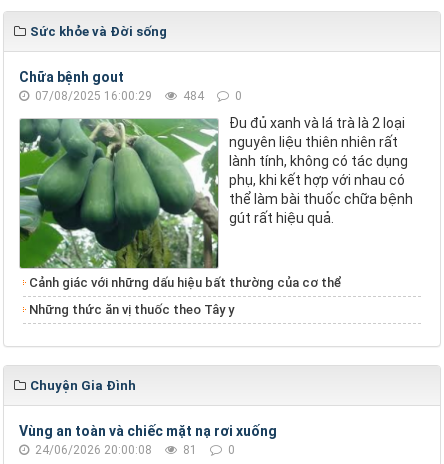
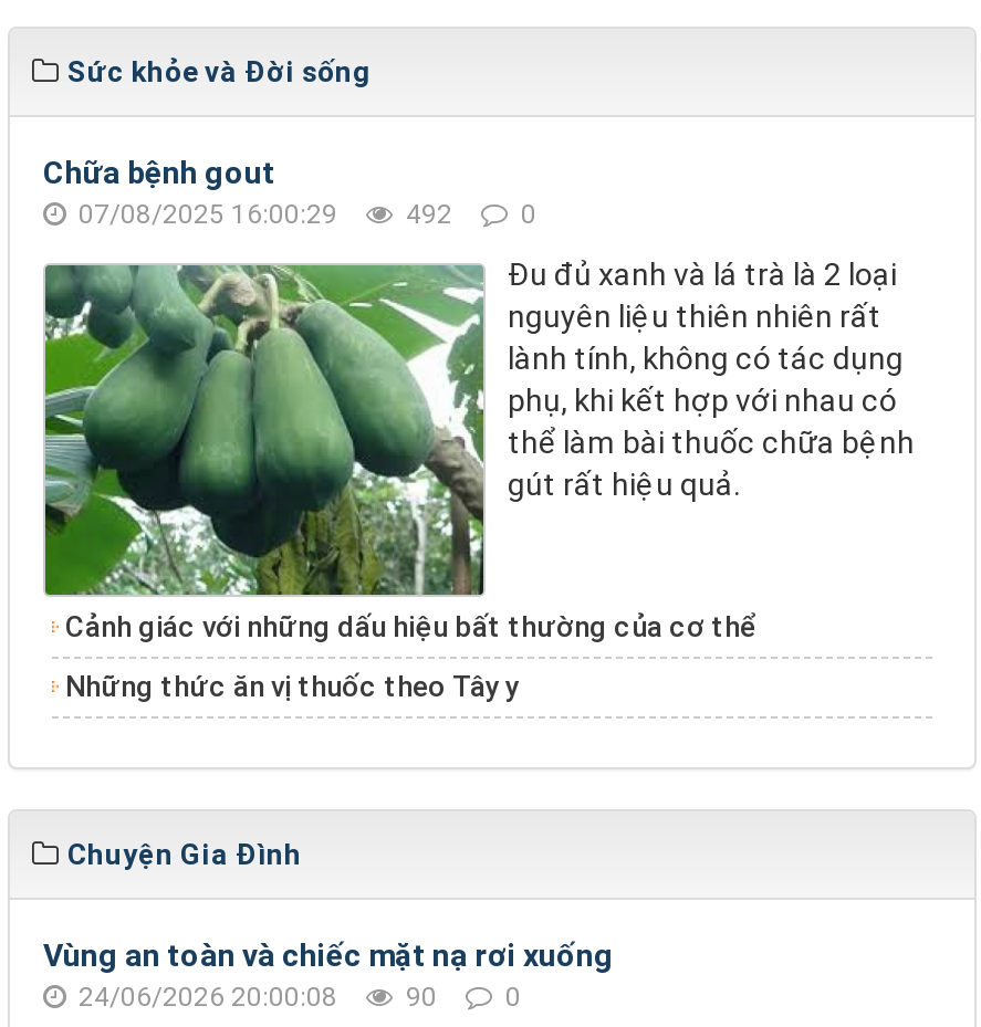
- 07/08/2025 16:00:29 484 0
+ 07/08/2025 16:00:29 492 0

- 24/06/2026 20:00:08 81 0
+ 24/06/2026 20:00:08 90 0
